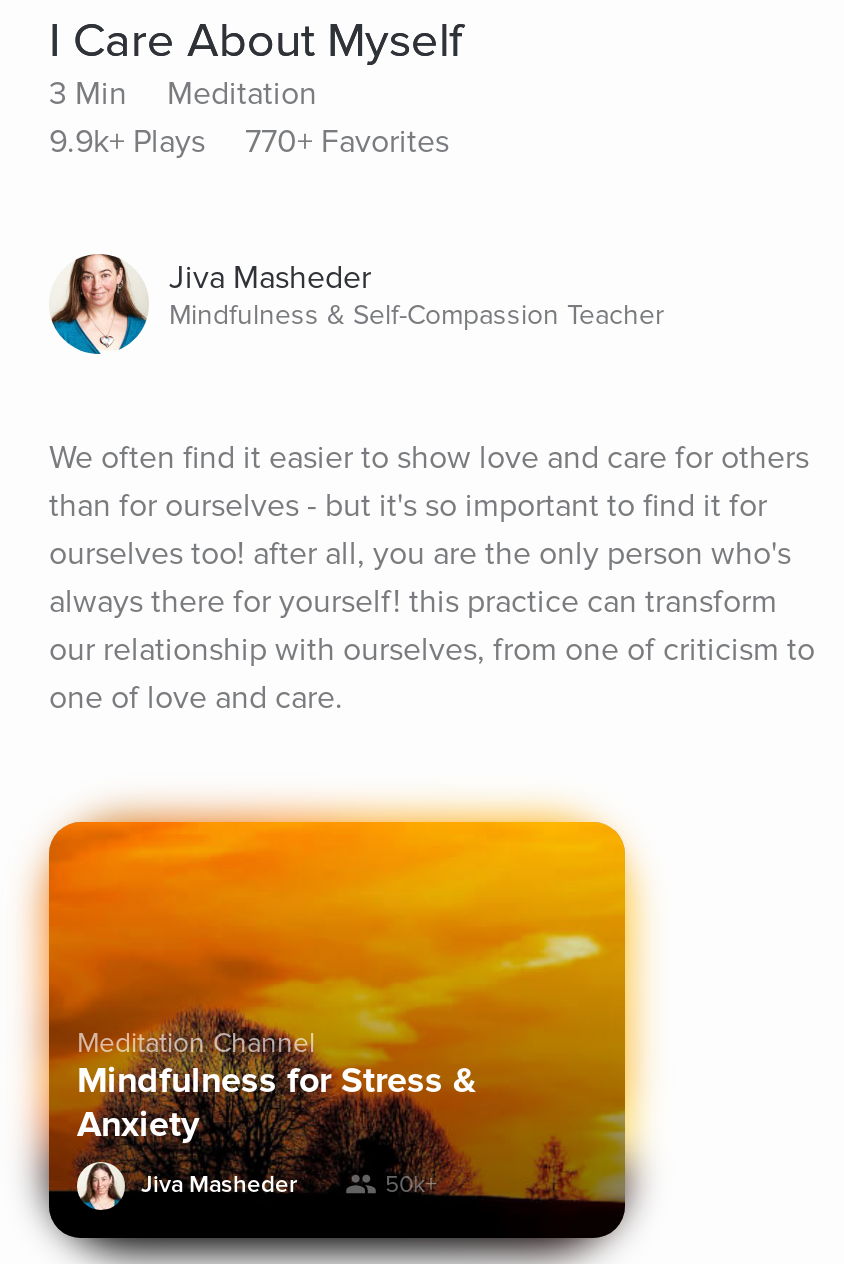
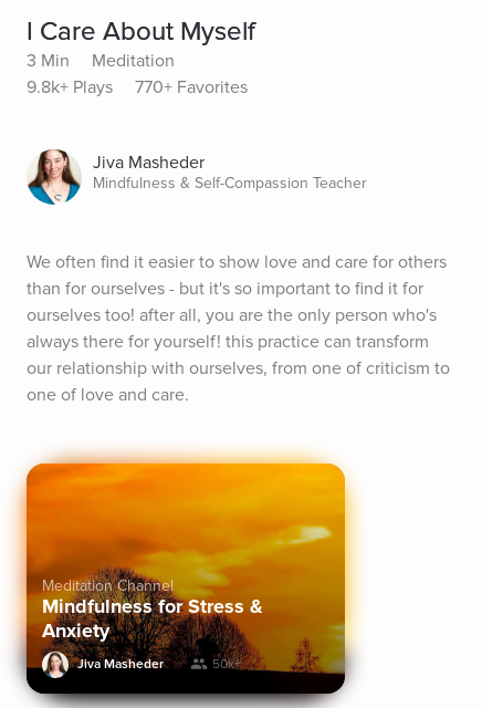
- 9.9k+ Plays 770+ Favorites
+ 9.8k+ Plays 770+ Favorites
